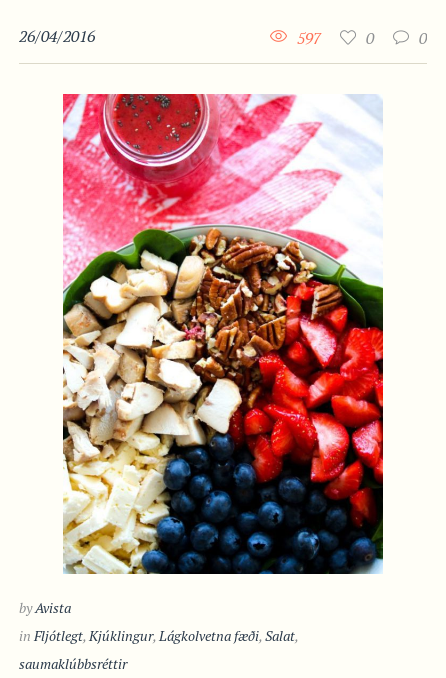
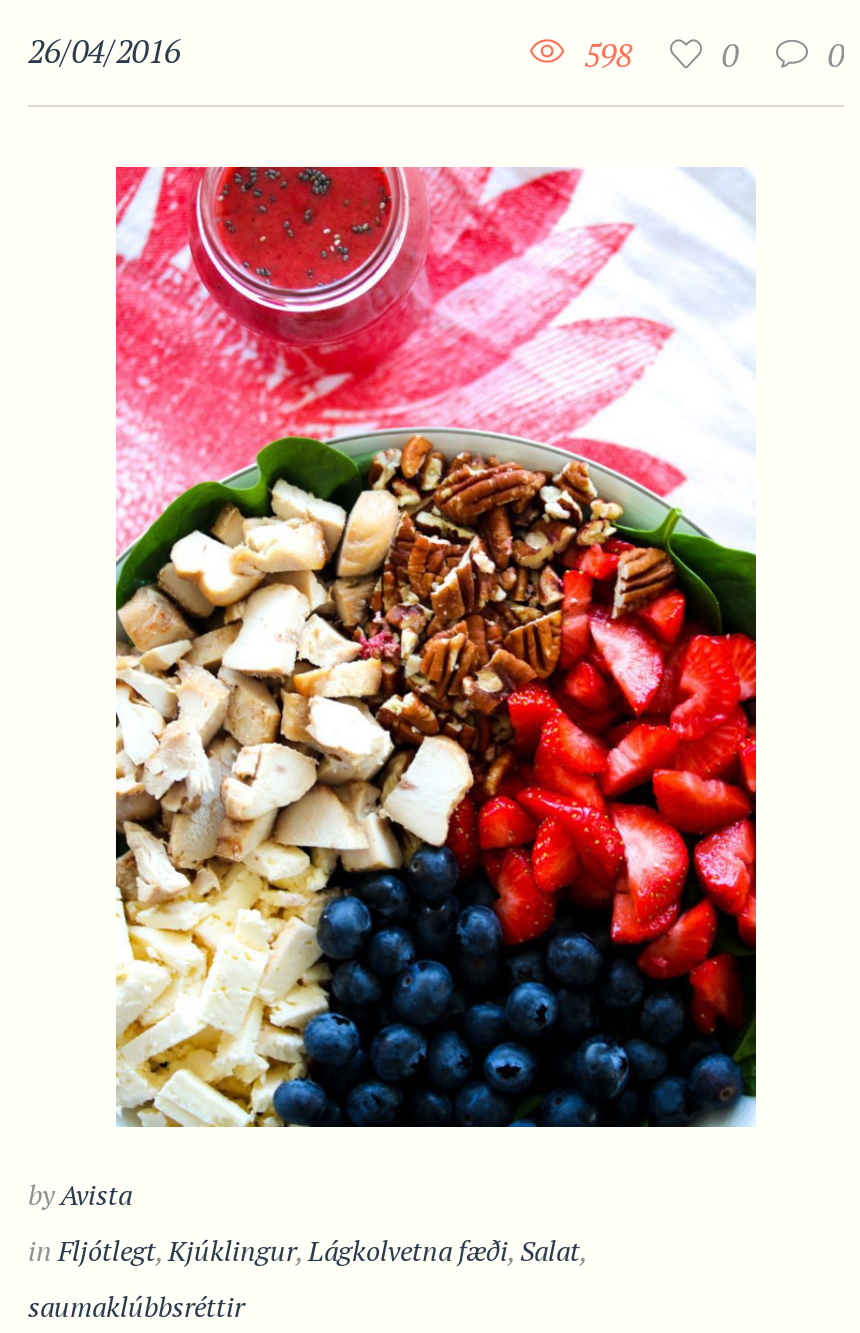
- 597
+ 598
